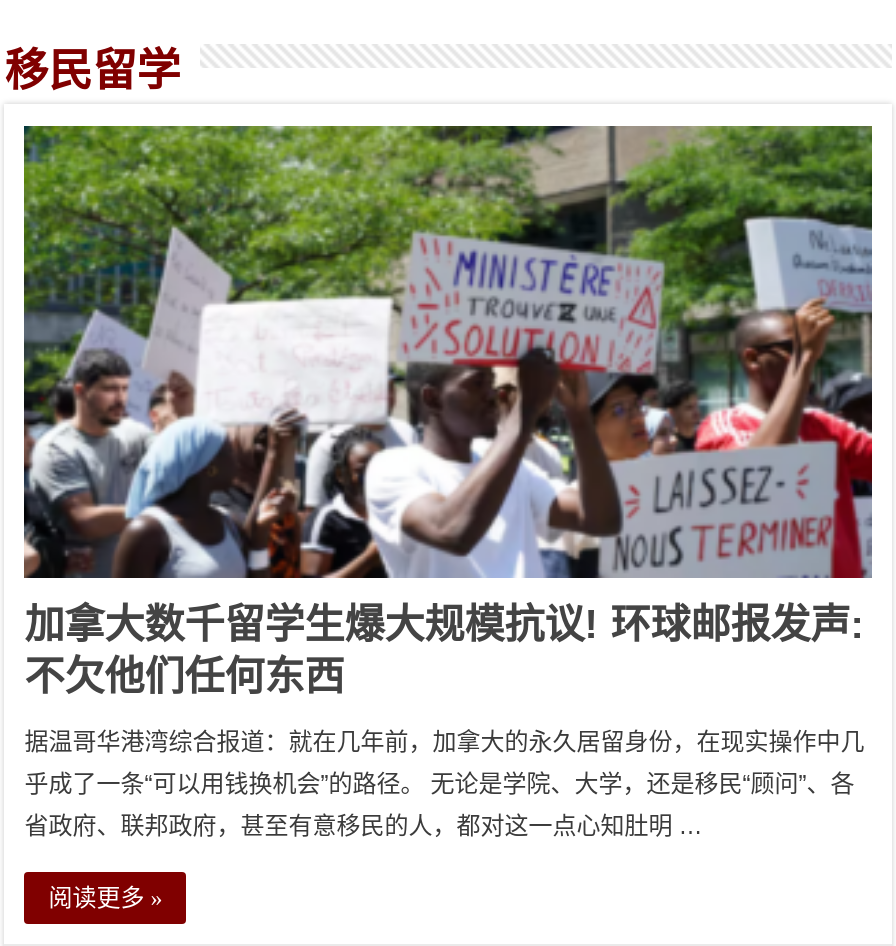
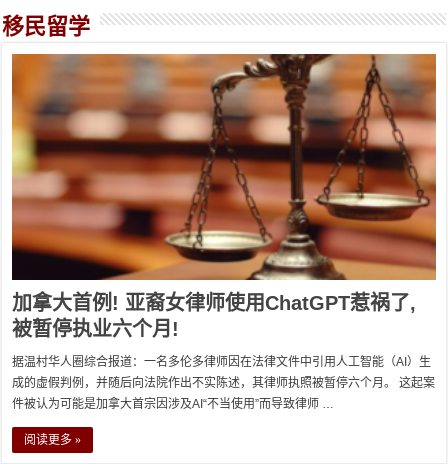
- [image]
- 加拿大数千留学生爆大规模抗议! 环球邮报发声:
- 不欠他们任何东西
+ [image]
+ 加拿大首例! 亚裔女律师使用ChatGPT惹祸了,
+ 被暂停执业六个月!

- 据温哥华港湾综合报道：就在几年前，加拿大的永久居留身份，在现实操作中几
+ 据温村华人圈综合报道：一名多伦多律师因在法律文件中引用人工智能（AI）生

- 乎成了一条“可以用钱换机会”的路径。 无论是学院、大学，还是移民“顾问”、各
+ 成的虚假判例，并随后向法院作出不实陈述，其律师执照被暂停六个月。 这起案

- 省政府、联邦政府，甚至有意移民的人，都对这一点心知肚明 …
+ 件被认为可能是加拿大首宗因涉及AI“不当使用”而导致律师 …
